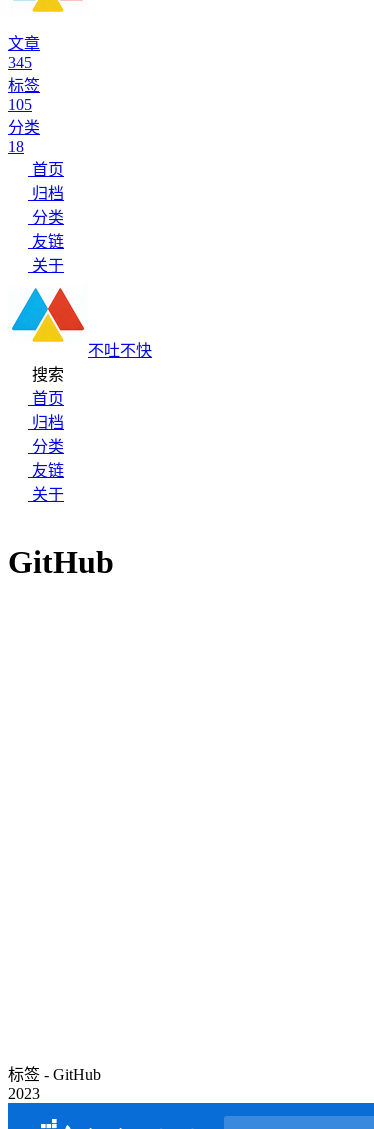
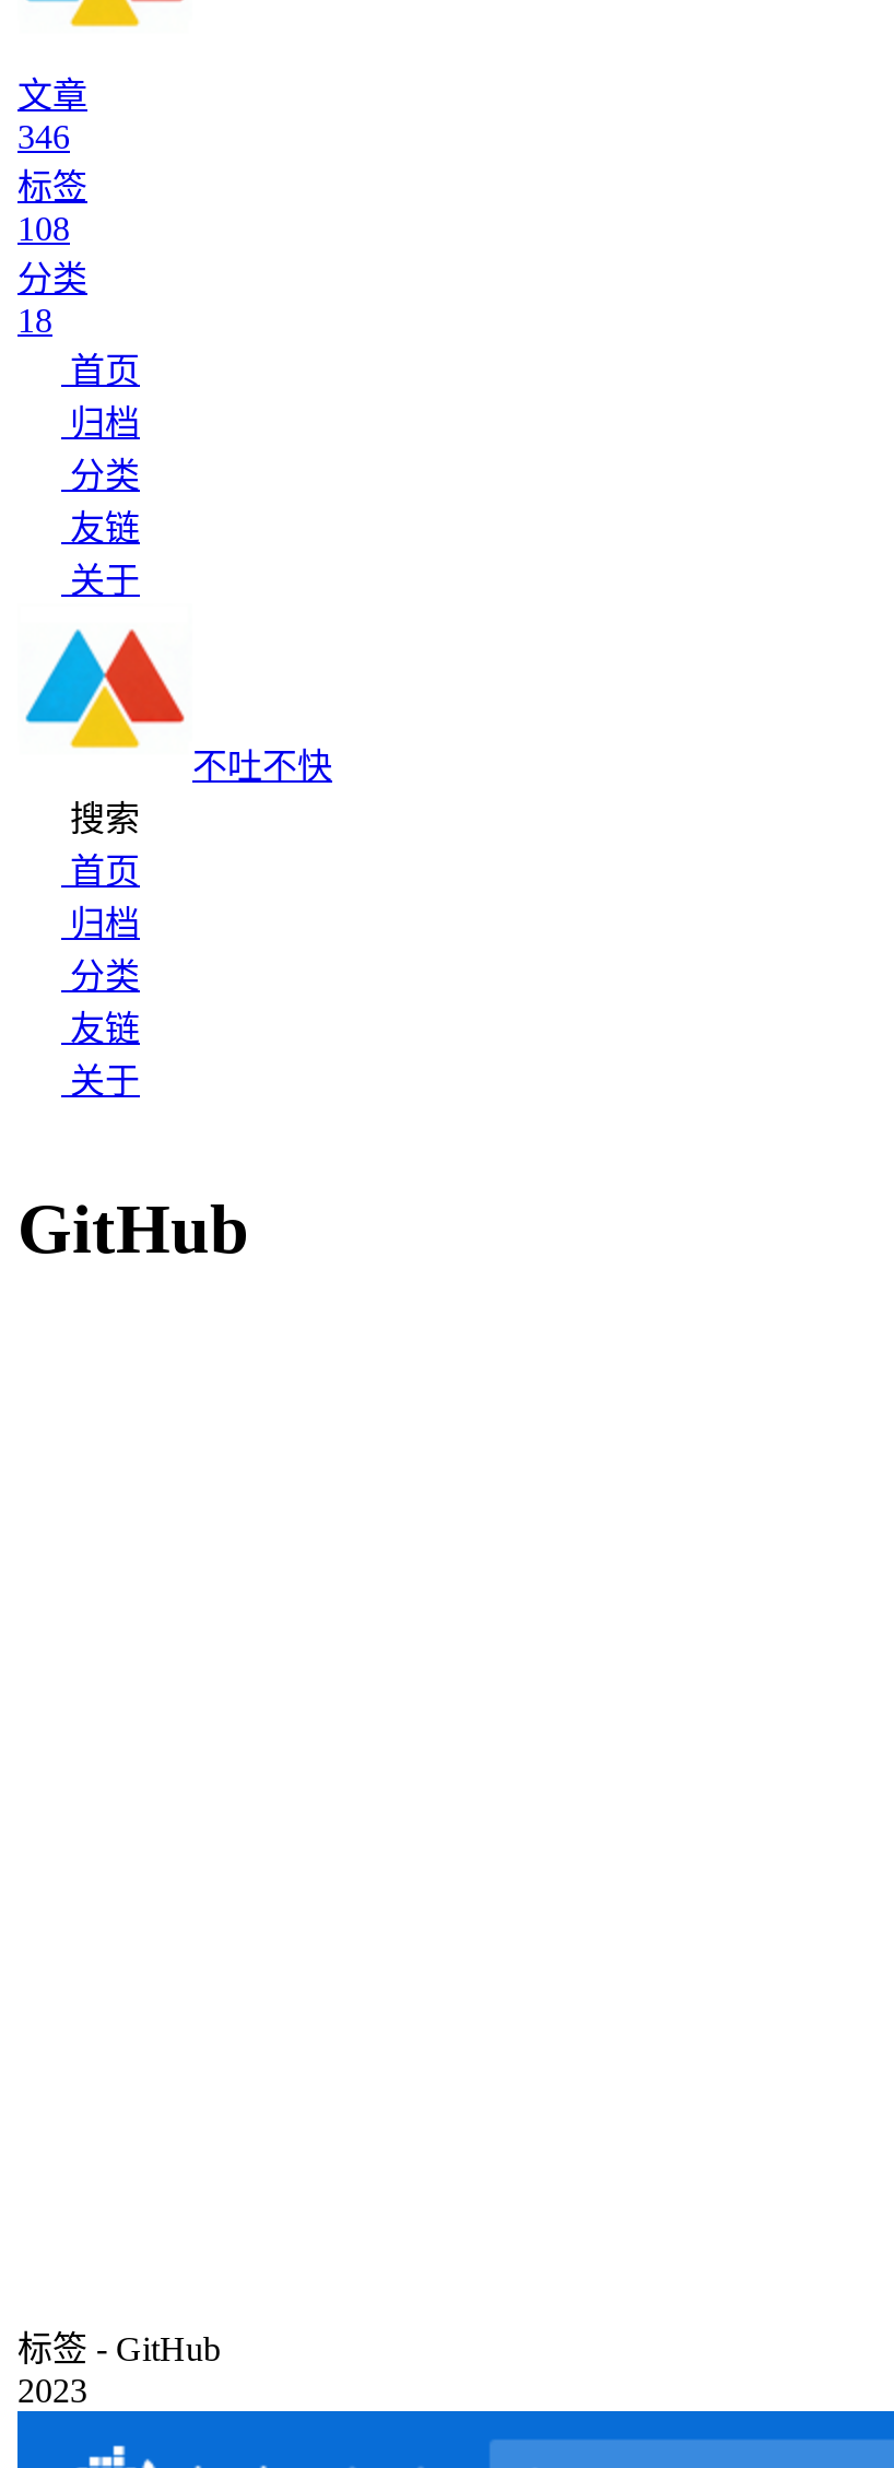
- 345
+ 346

- 105
+ 108
